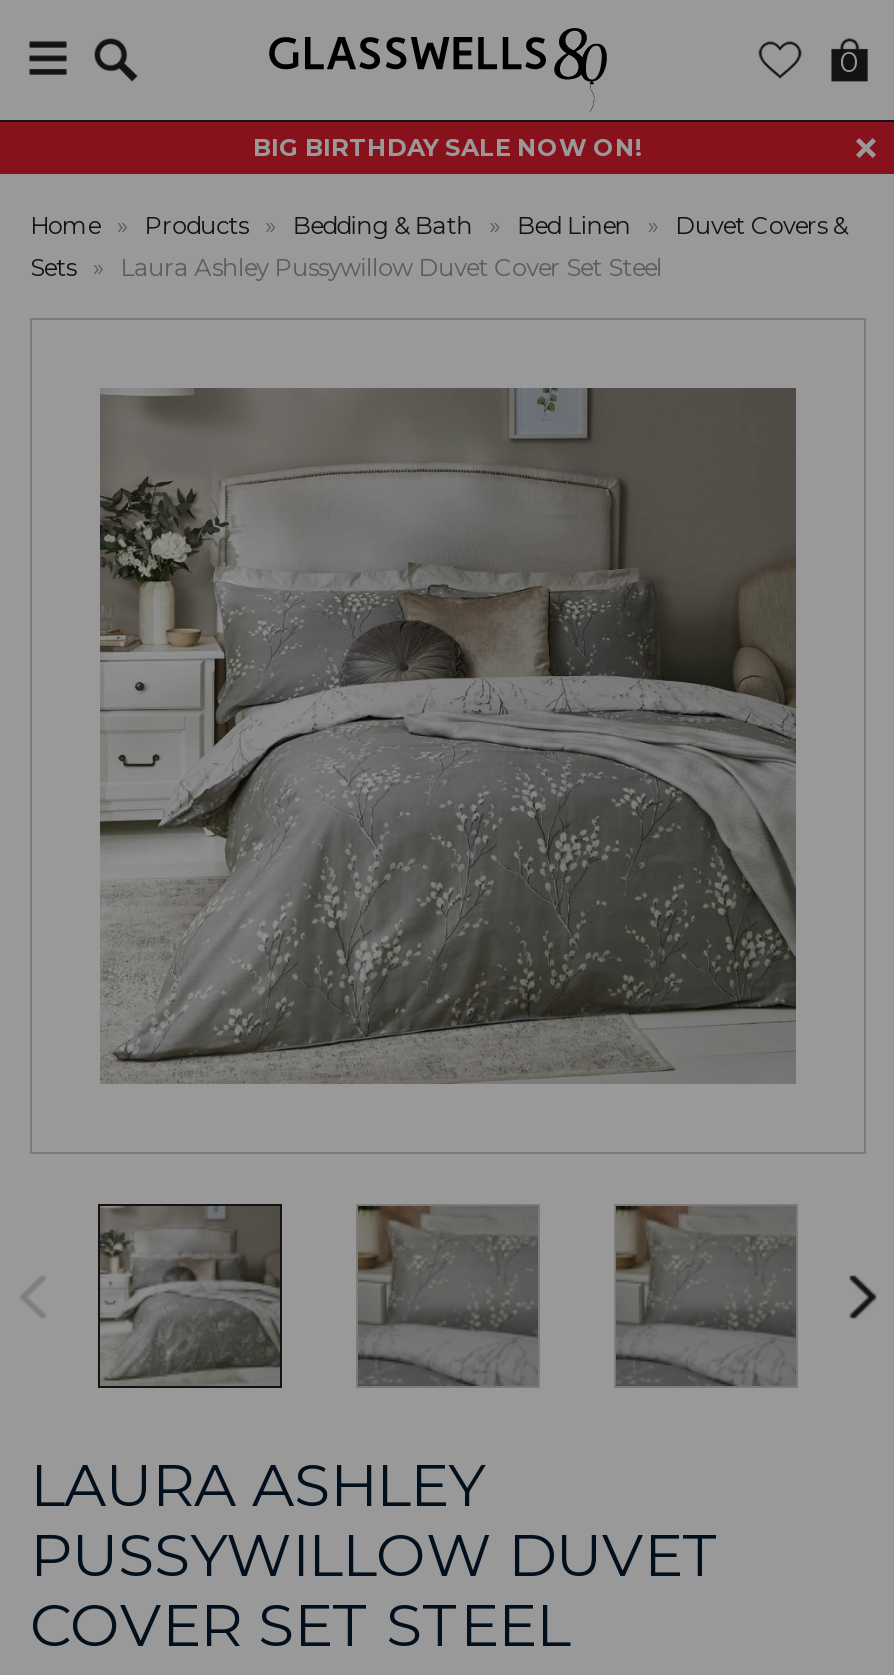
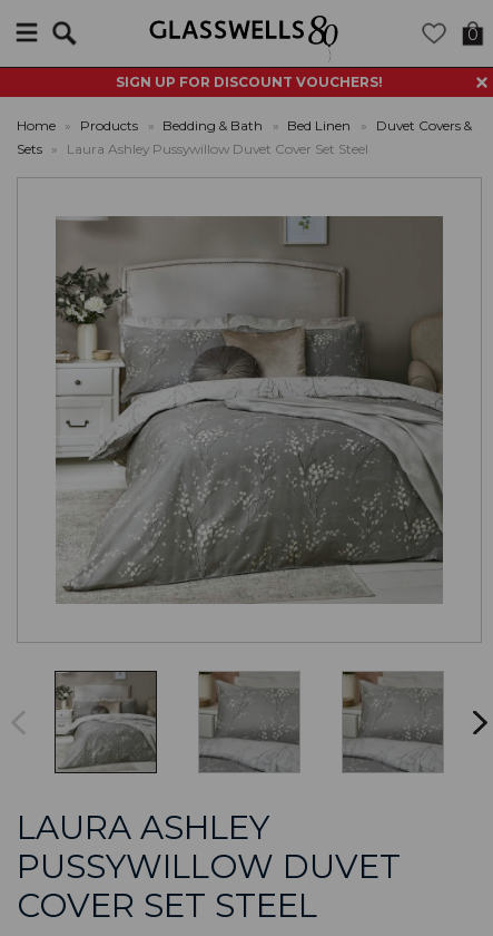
- BIG BIRTHDAY SALE NOW ON!
+ SIGN UP FOR DISCOUNT VOUCHERS!
